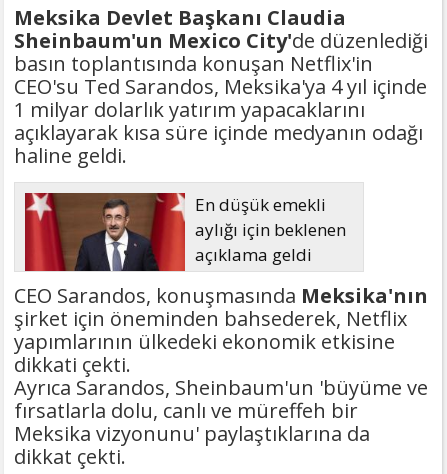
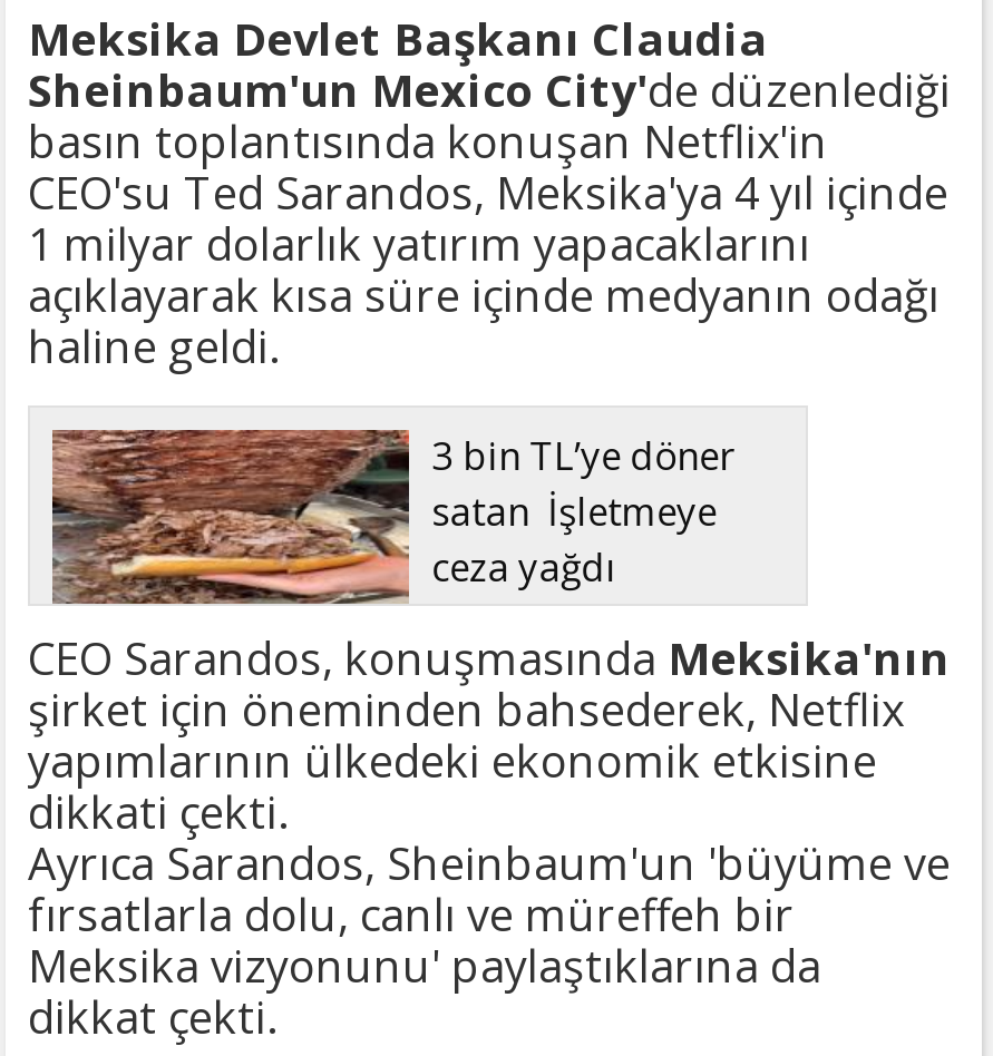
- [image]
- En düşük emekli
- aylığı için beklenen
- açıklama geldi
+ [image]
+ 3 bin TL’ye döner
+ satan İşletmeye
+ ceza yağdı
